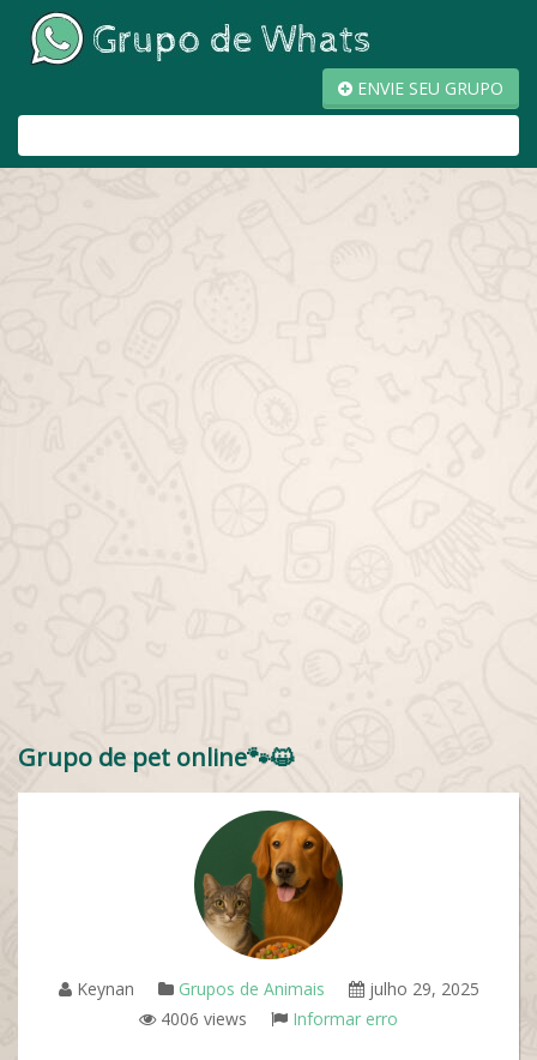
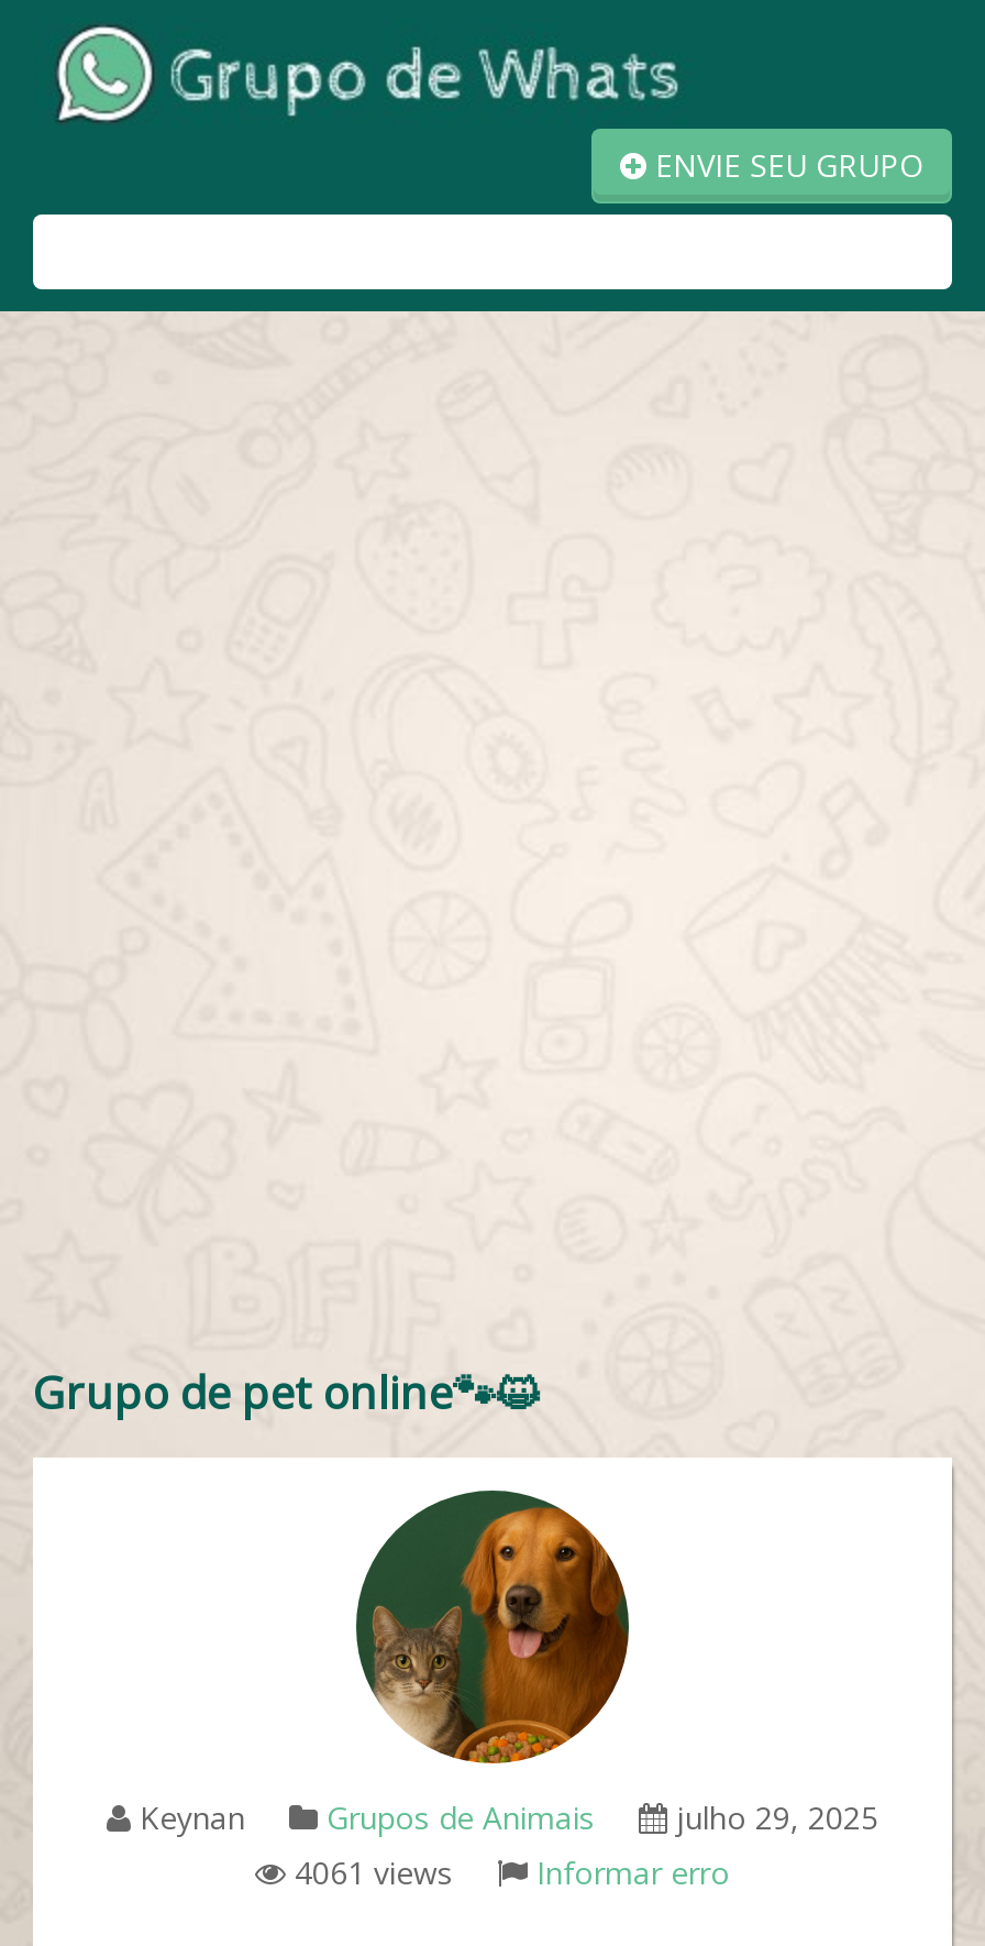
- 4006 views Informar erro
+ 4061 views Informar erro
